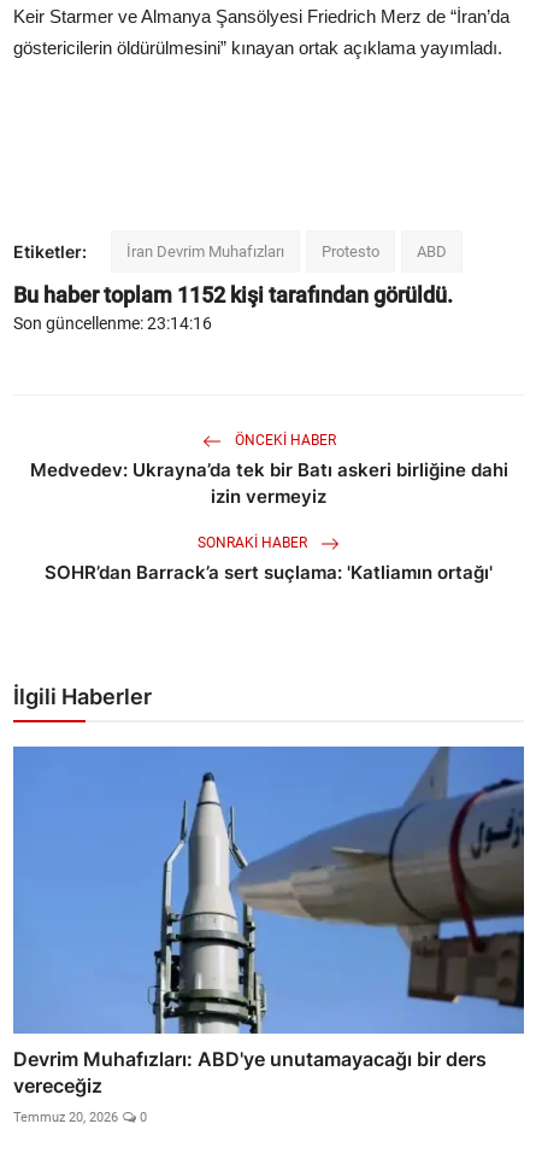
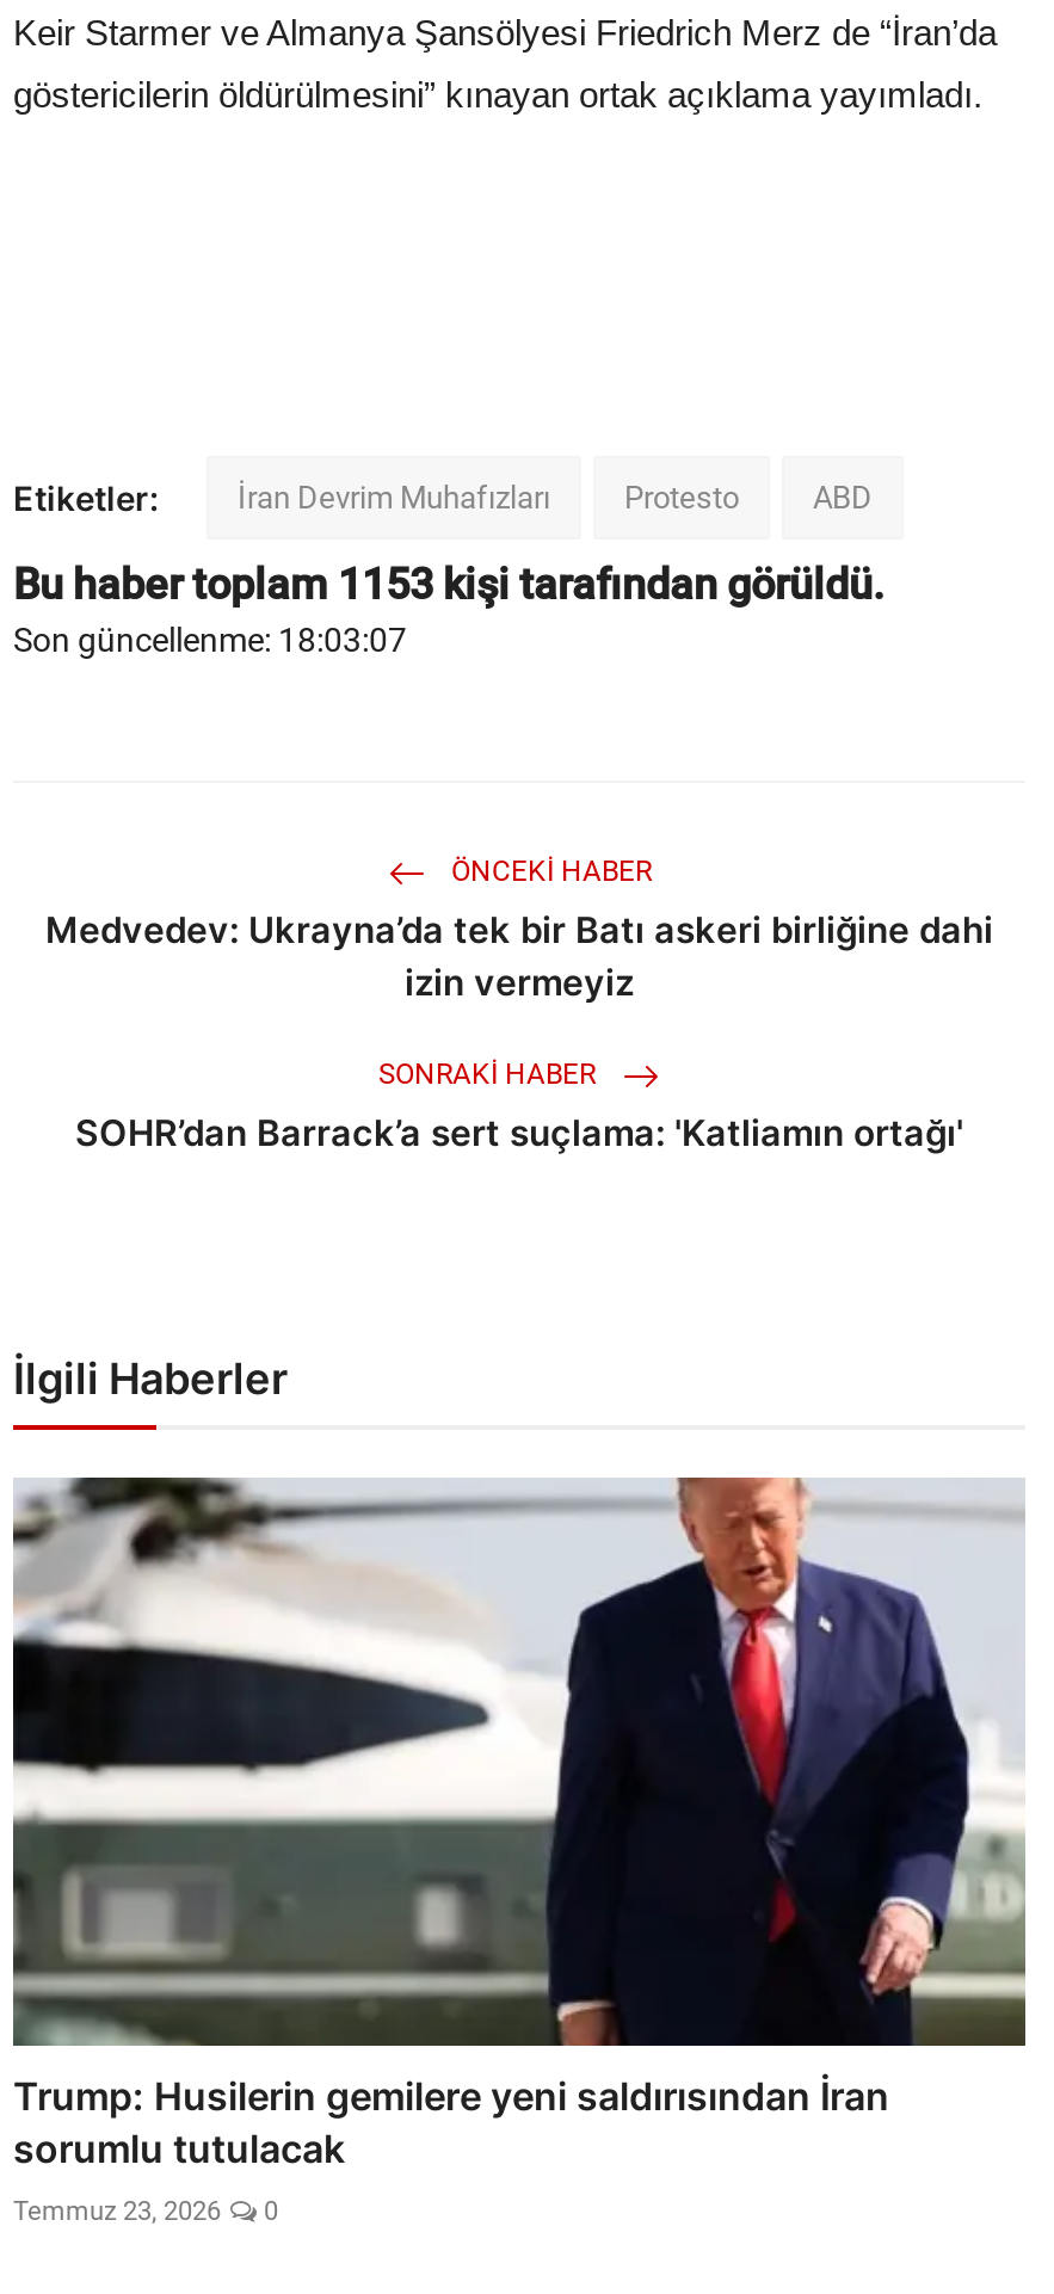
- Bu haber toplam 1152 kişi tarafından görüldü.
+ Bu haber toplam 1153 kişi tarafından görüldü.

- Son güncellenme: 23:14:16
+ Son güncellenme: 18:03:07

- [image]
- Devrim Muhafızları: ABD'ye unutamayacağı bir ders
- vereceğiz
+ [image]
+ Trump: Husilerin gemilere yeni saldırısından İran
+ sorumlu tutulacak

- Temmuz 20, 2026 0
+ Temmuz 23, 2026 0
